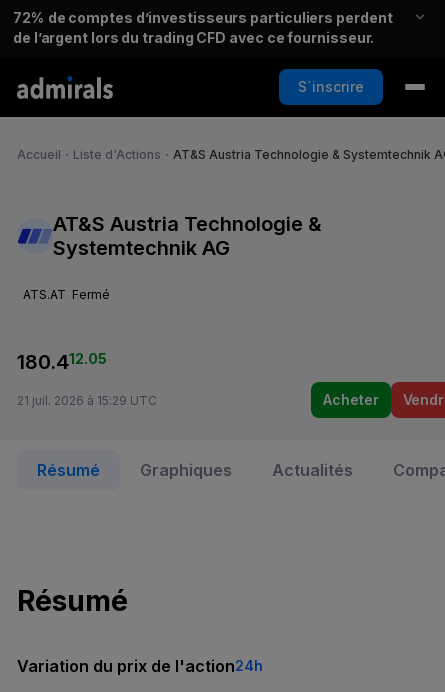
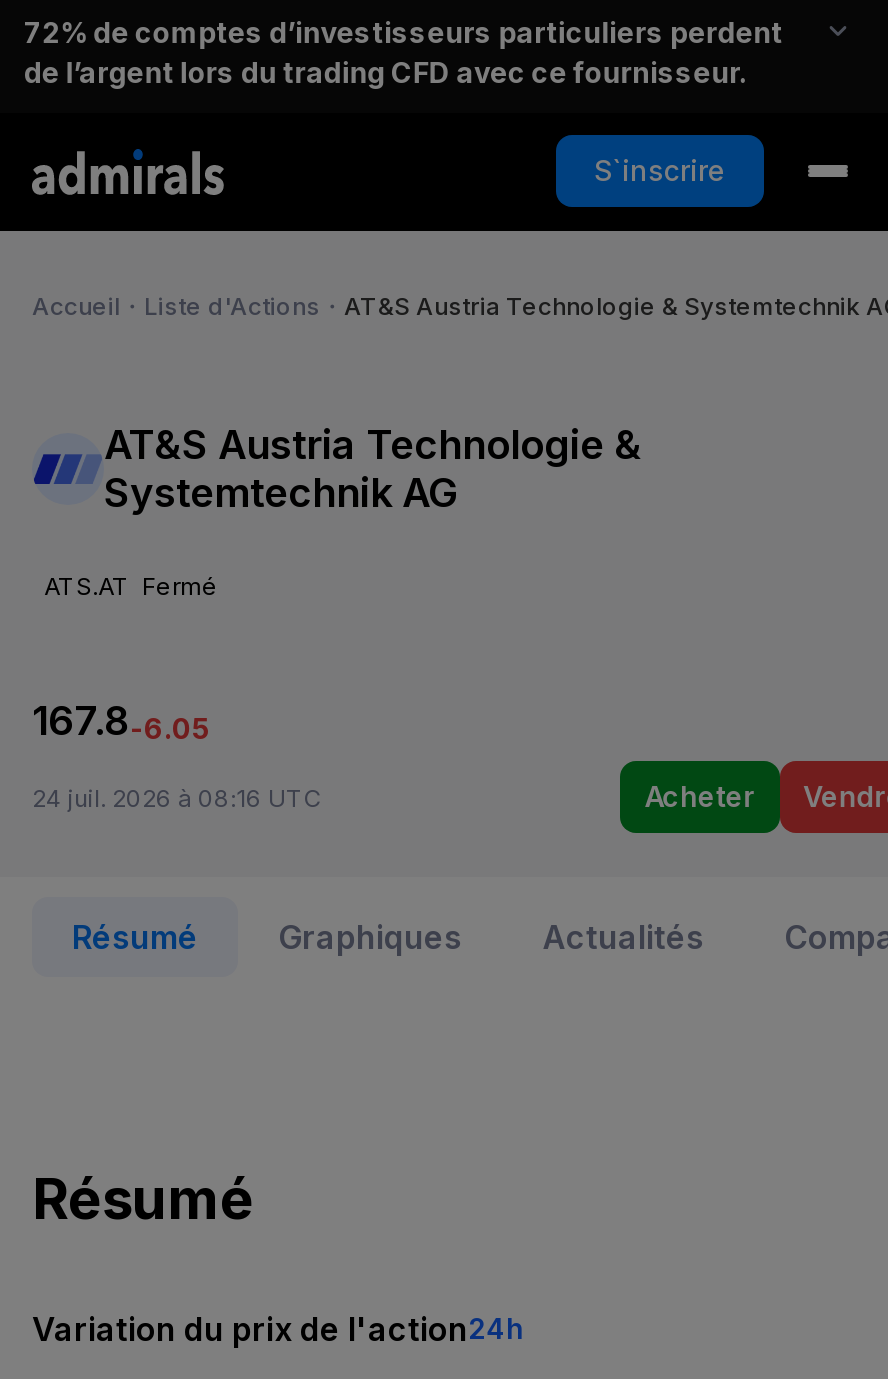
- 180.412.05
+ 167.8-6.05

- 21 juil. 2026 à 15:29 UTC
+ 24 juil. 2026 à 08:16 UTC
